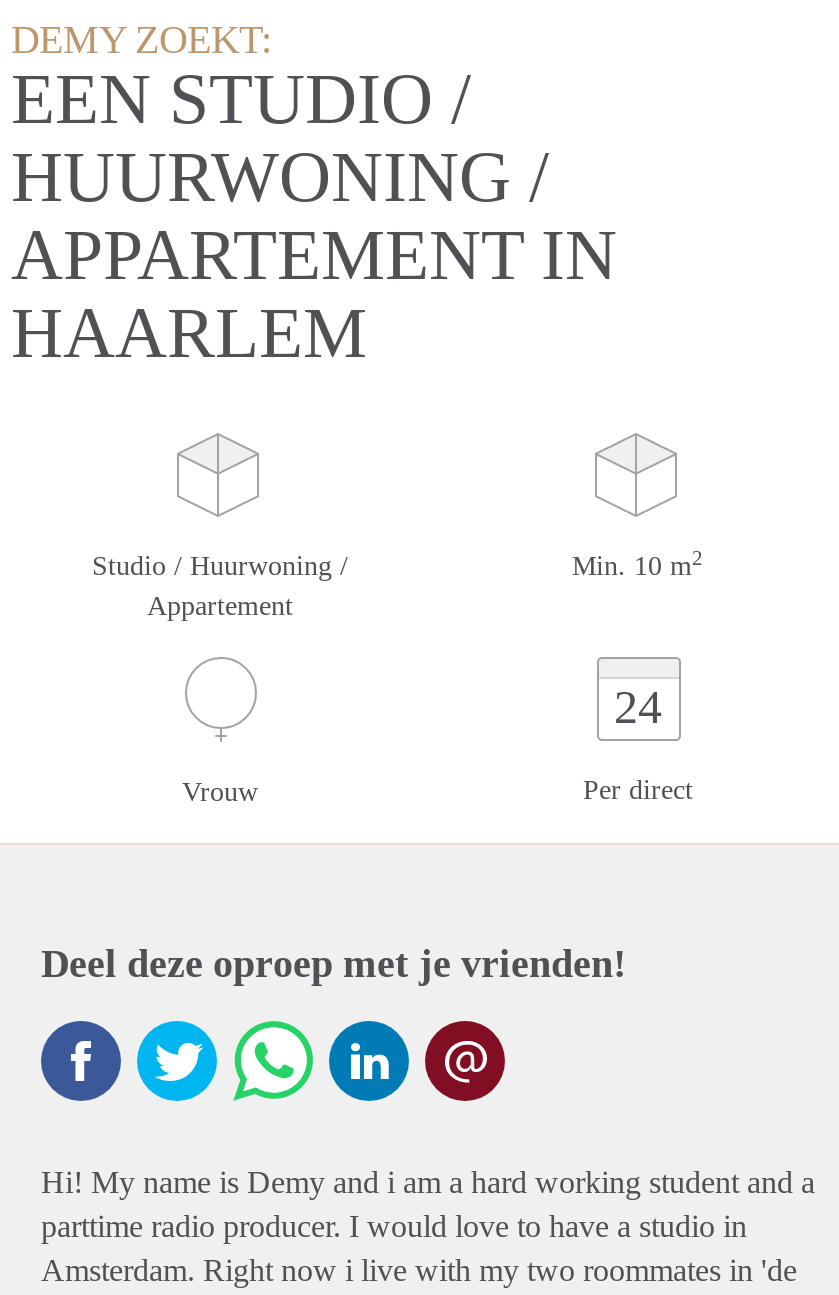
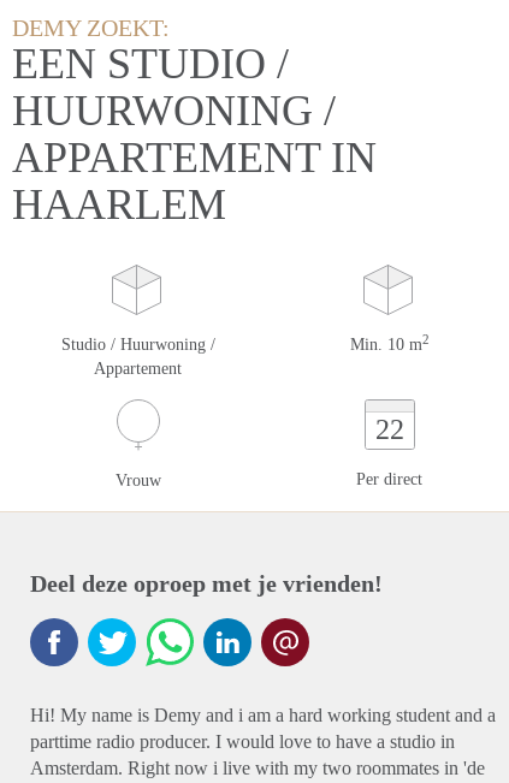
- 24
+ 22
